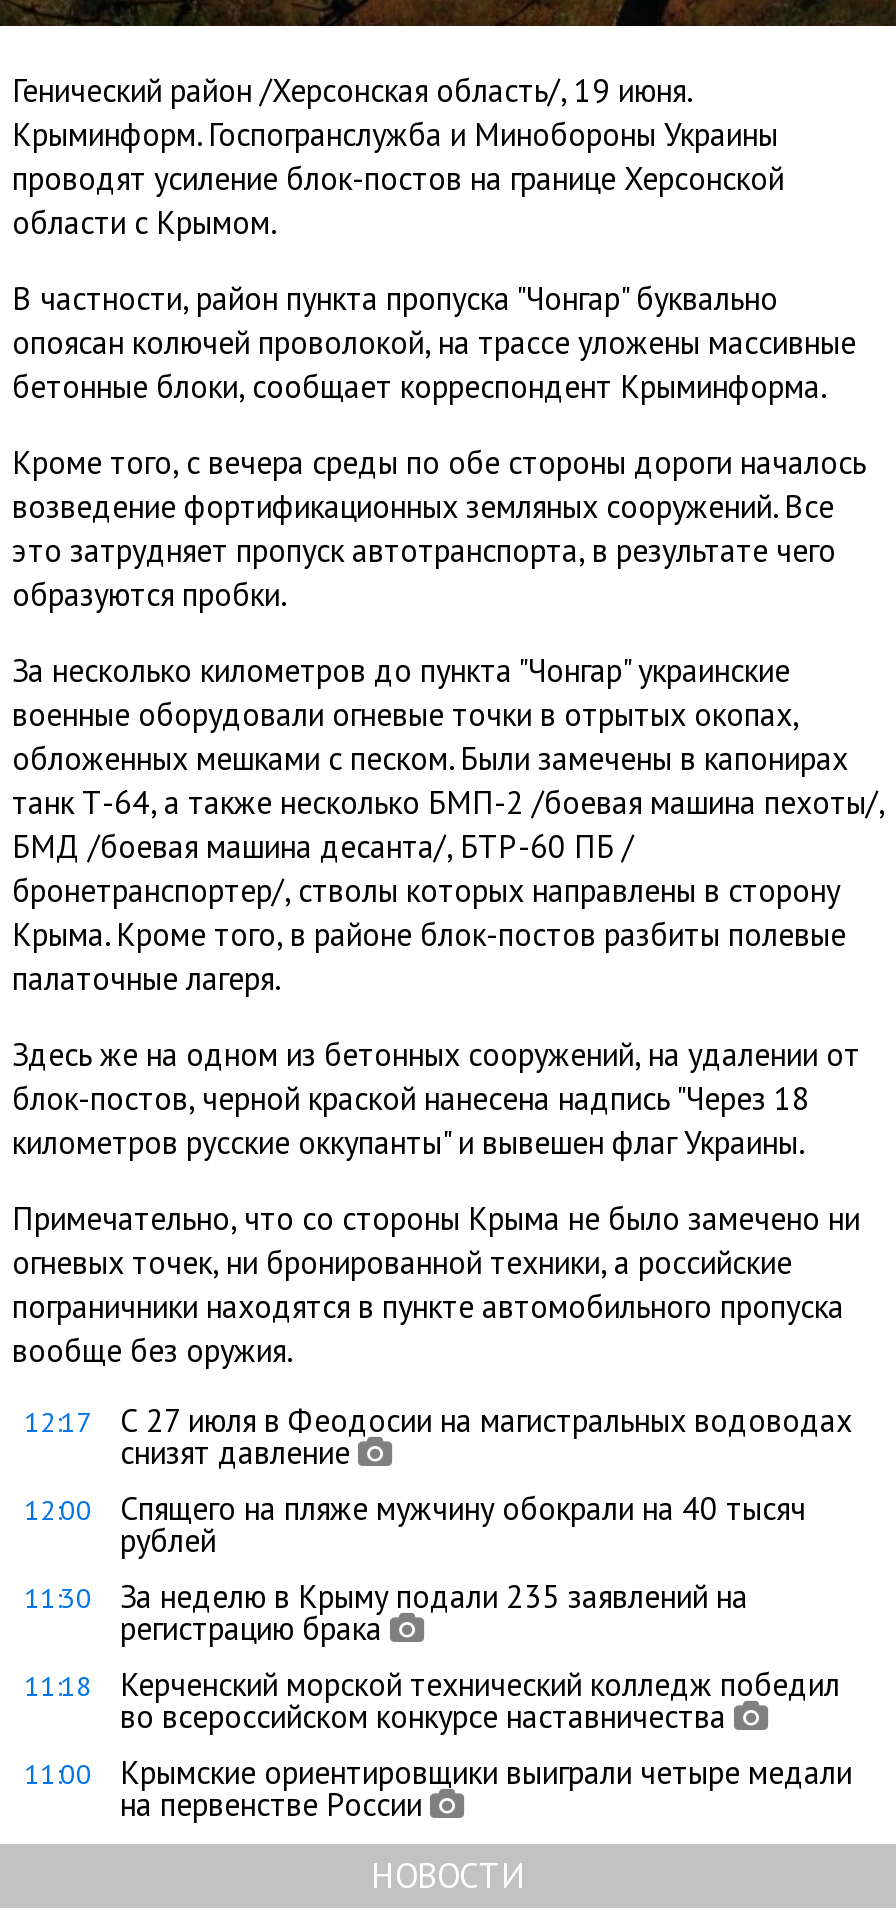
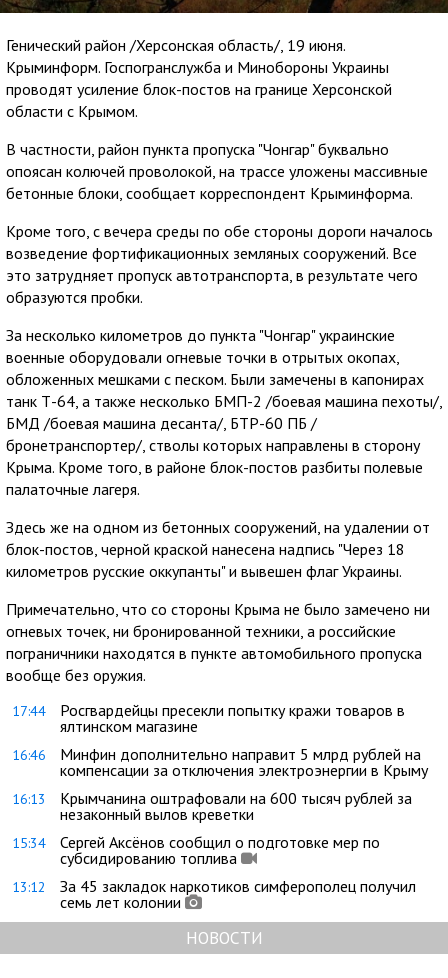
- 12:17
- С 27 июля в Феодосии на магистральных водоводах
- снизят давление
+ 17:44
+ Росгвардейцы пресекли попытку кражи товаров в
+ ялтинском магазине

- 12:00
- Спящего на пляже мужчину обокрали на 40 тысяч
- рублей
+ 16:46
+ Минфин дополнительно направит 5 млрд рублей на
+ компенсации за отключения электроэнергии в Крыму

- 11:30
- За неделю в Крыму подали 235 заявлений на
- регистрацию брака
+ 16:13
+ Крымчанина оштрафовали на 600 тысяч рублей за
+ незаконный вылов креветки

- 11:18
- Керченский морской технический колледж победил
- во всероссийском конкурсе наставничества
+ 15:34
+ Сергей Аксёнов сообщил о подготовке мер по
+ субсидированию топлива

- 11:00
- Крымские ориентировщики выиграли четыре медали
- на первенстве России
+ 13:12
+ За 45 закладок наркотиков симферополец получил
+ семь лет колонии
